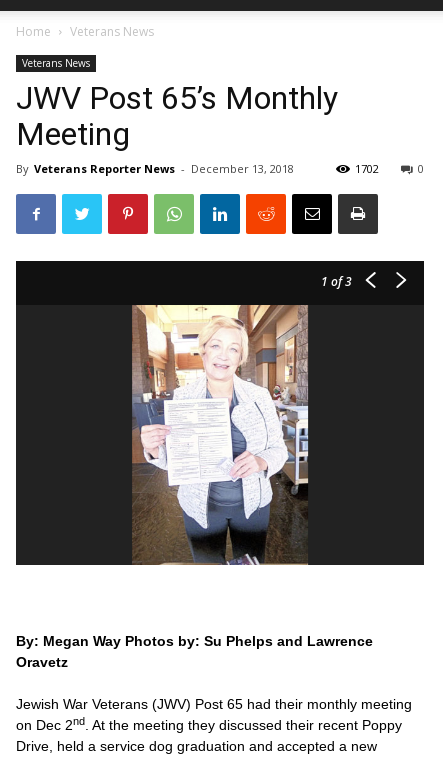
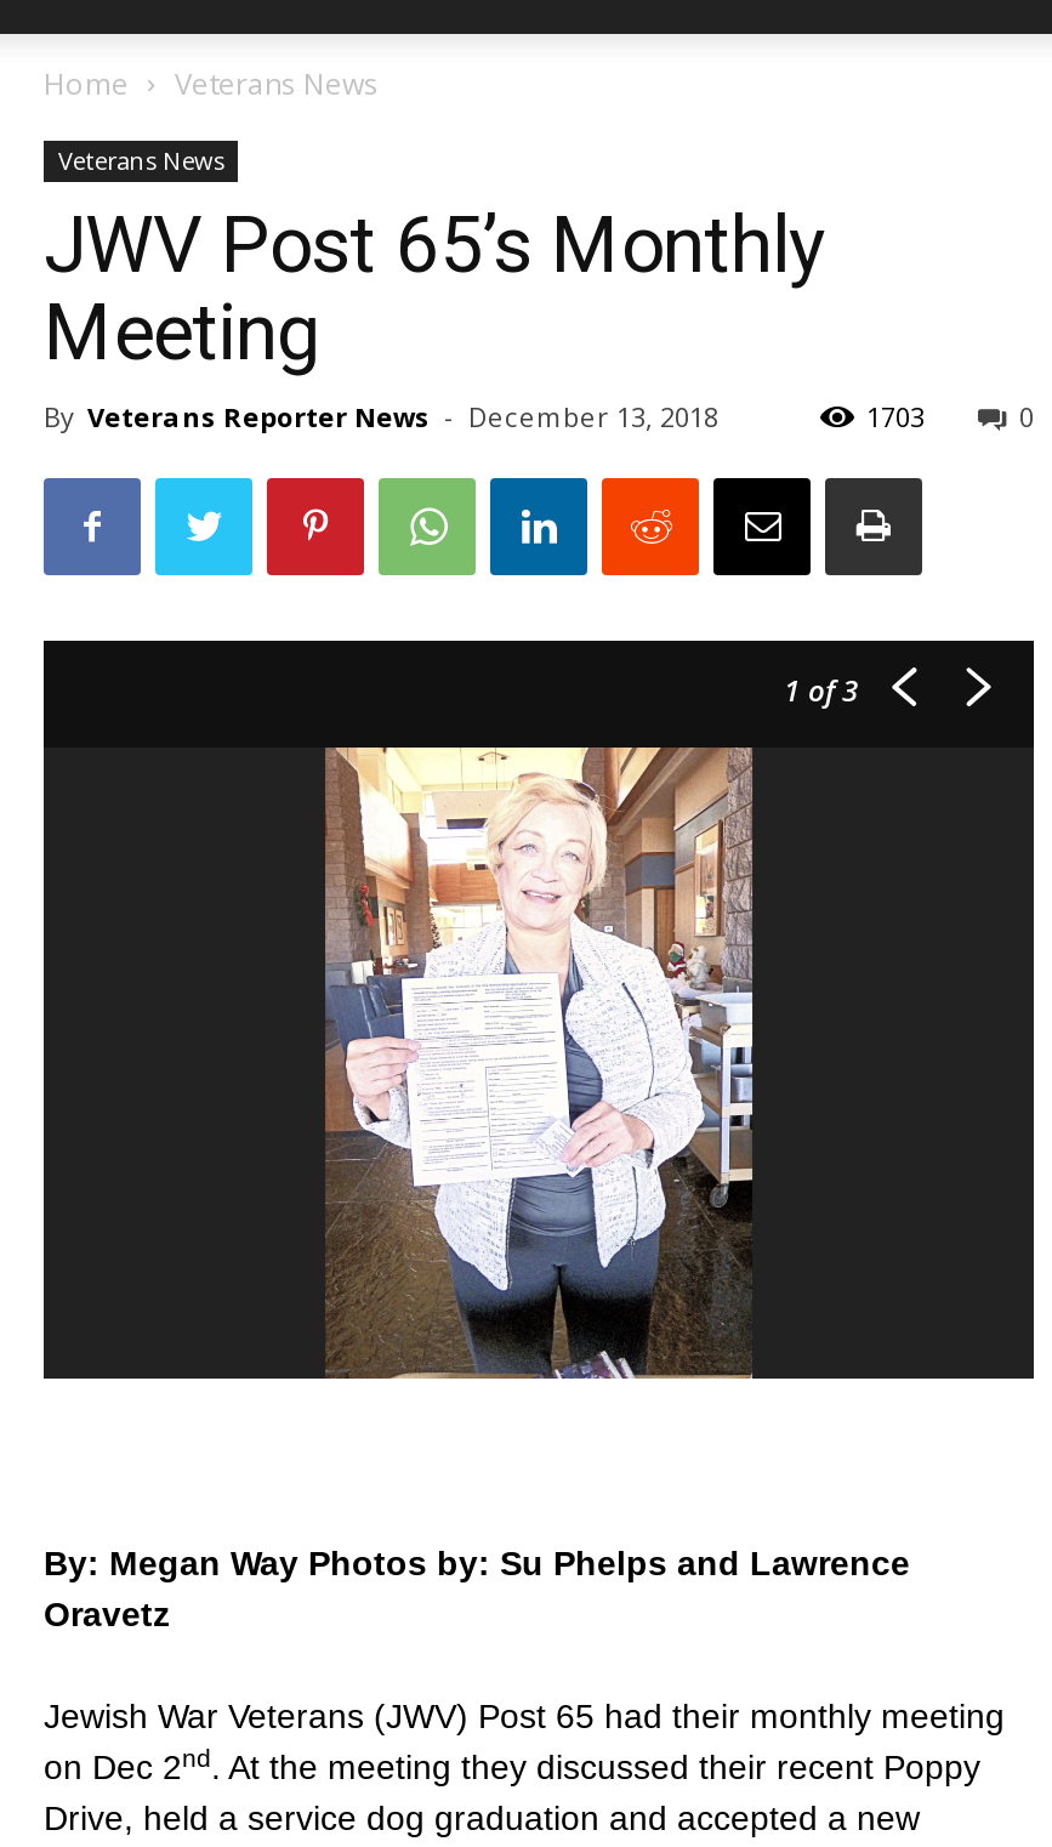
- 1702
+ 1703
